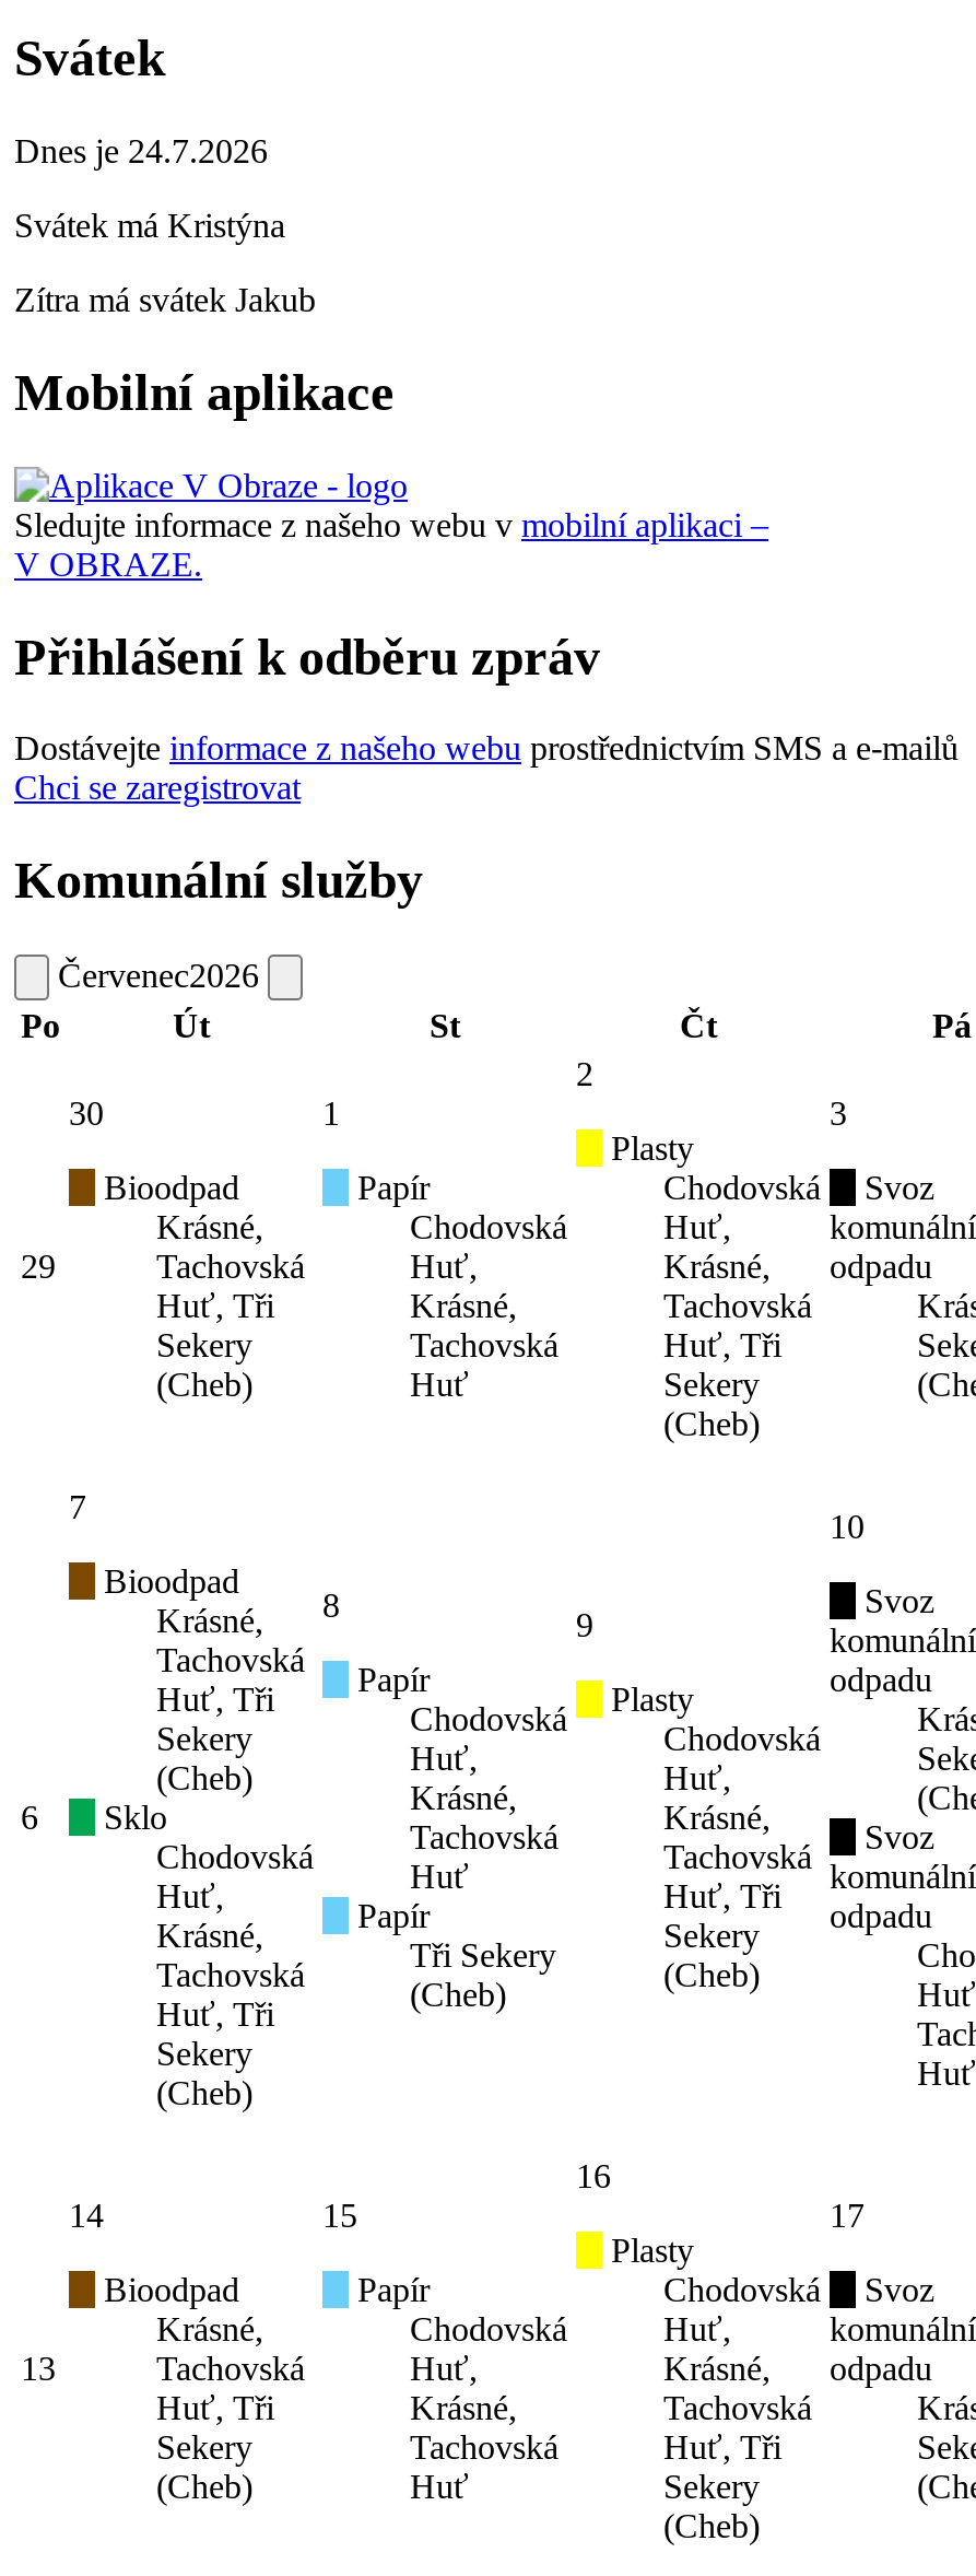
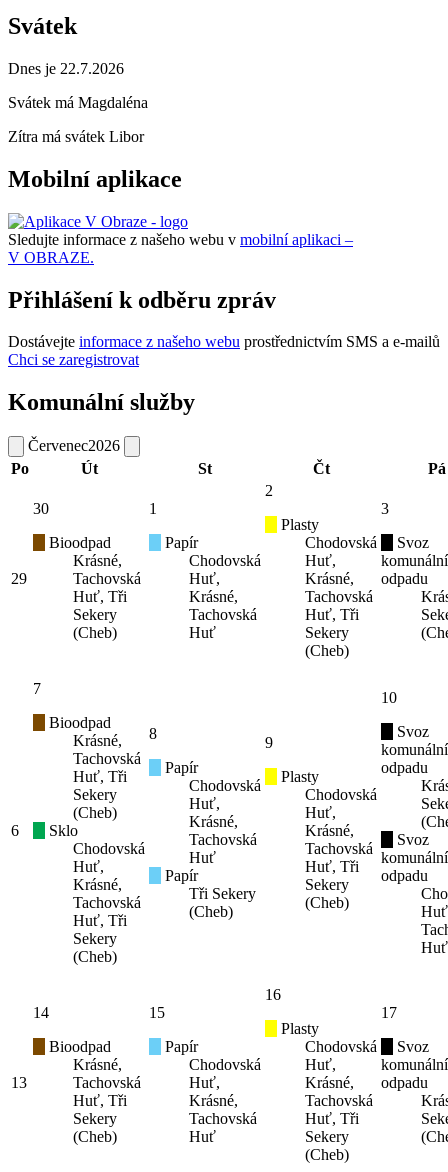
- Dnes je 24.7.2026
+ Dnes je 22.7.2026

- Svátek má Kristýna
+ Svátek má Magdaléna

- Zítra má svátek Jakub
+ Zítra má svátek Libor
